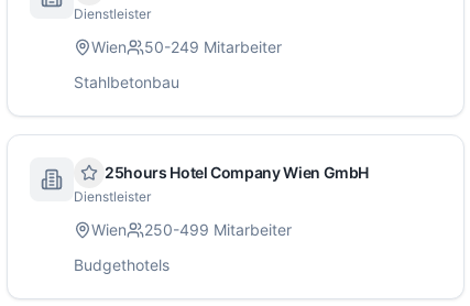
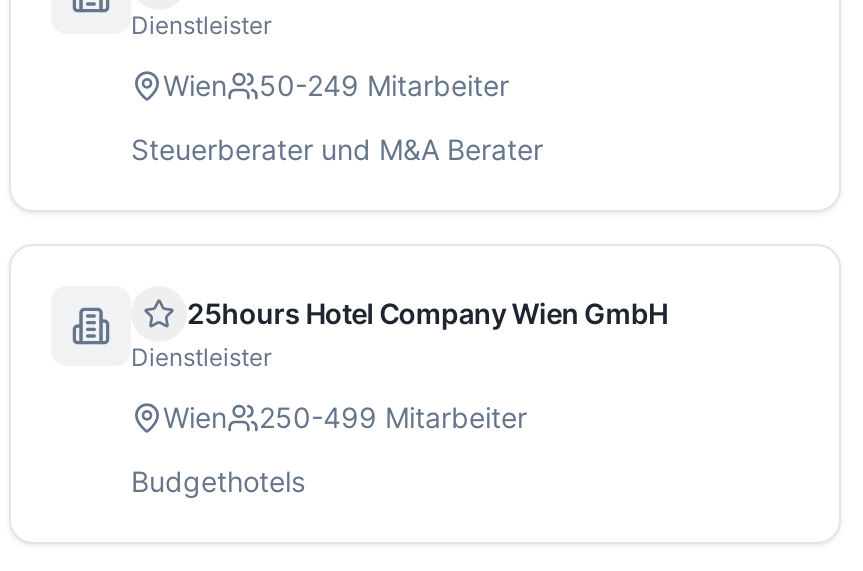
- Stahlbetonbau
+ Steuerberater und M&A Berater
